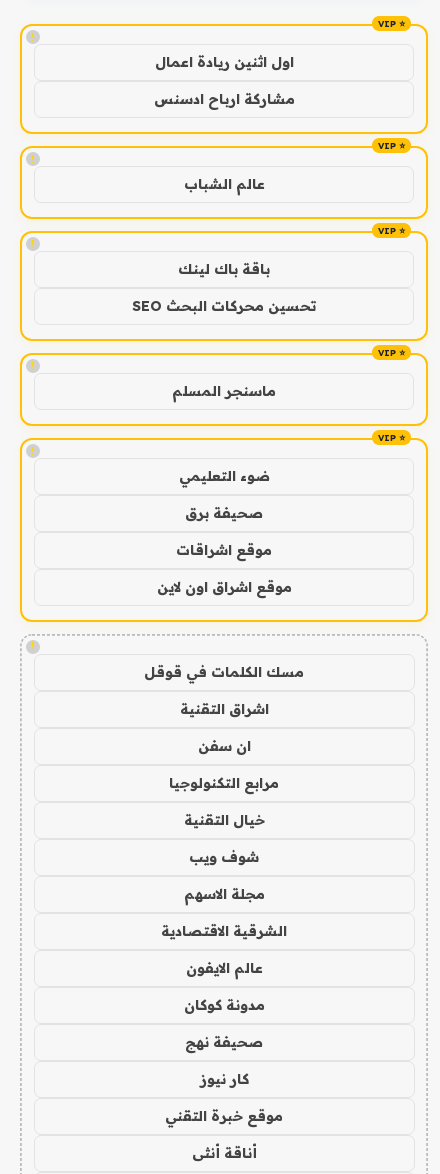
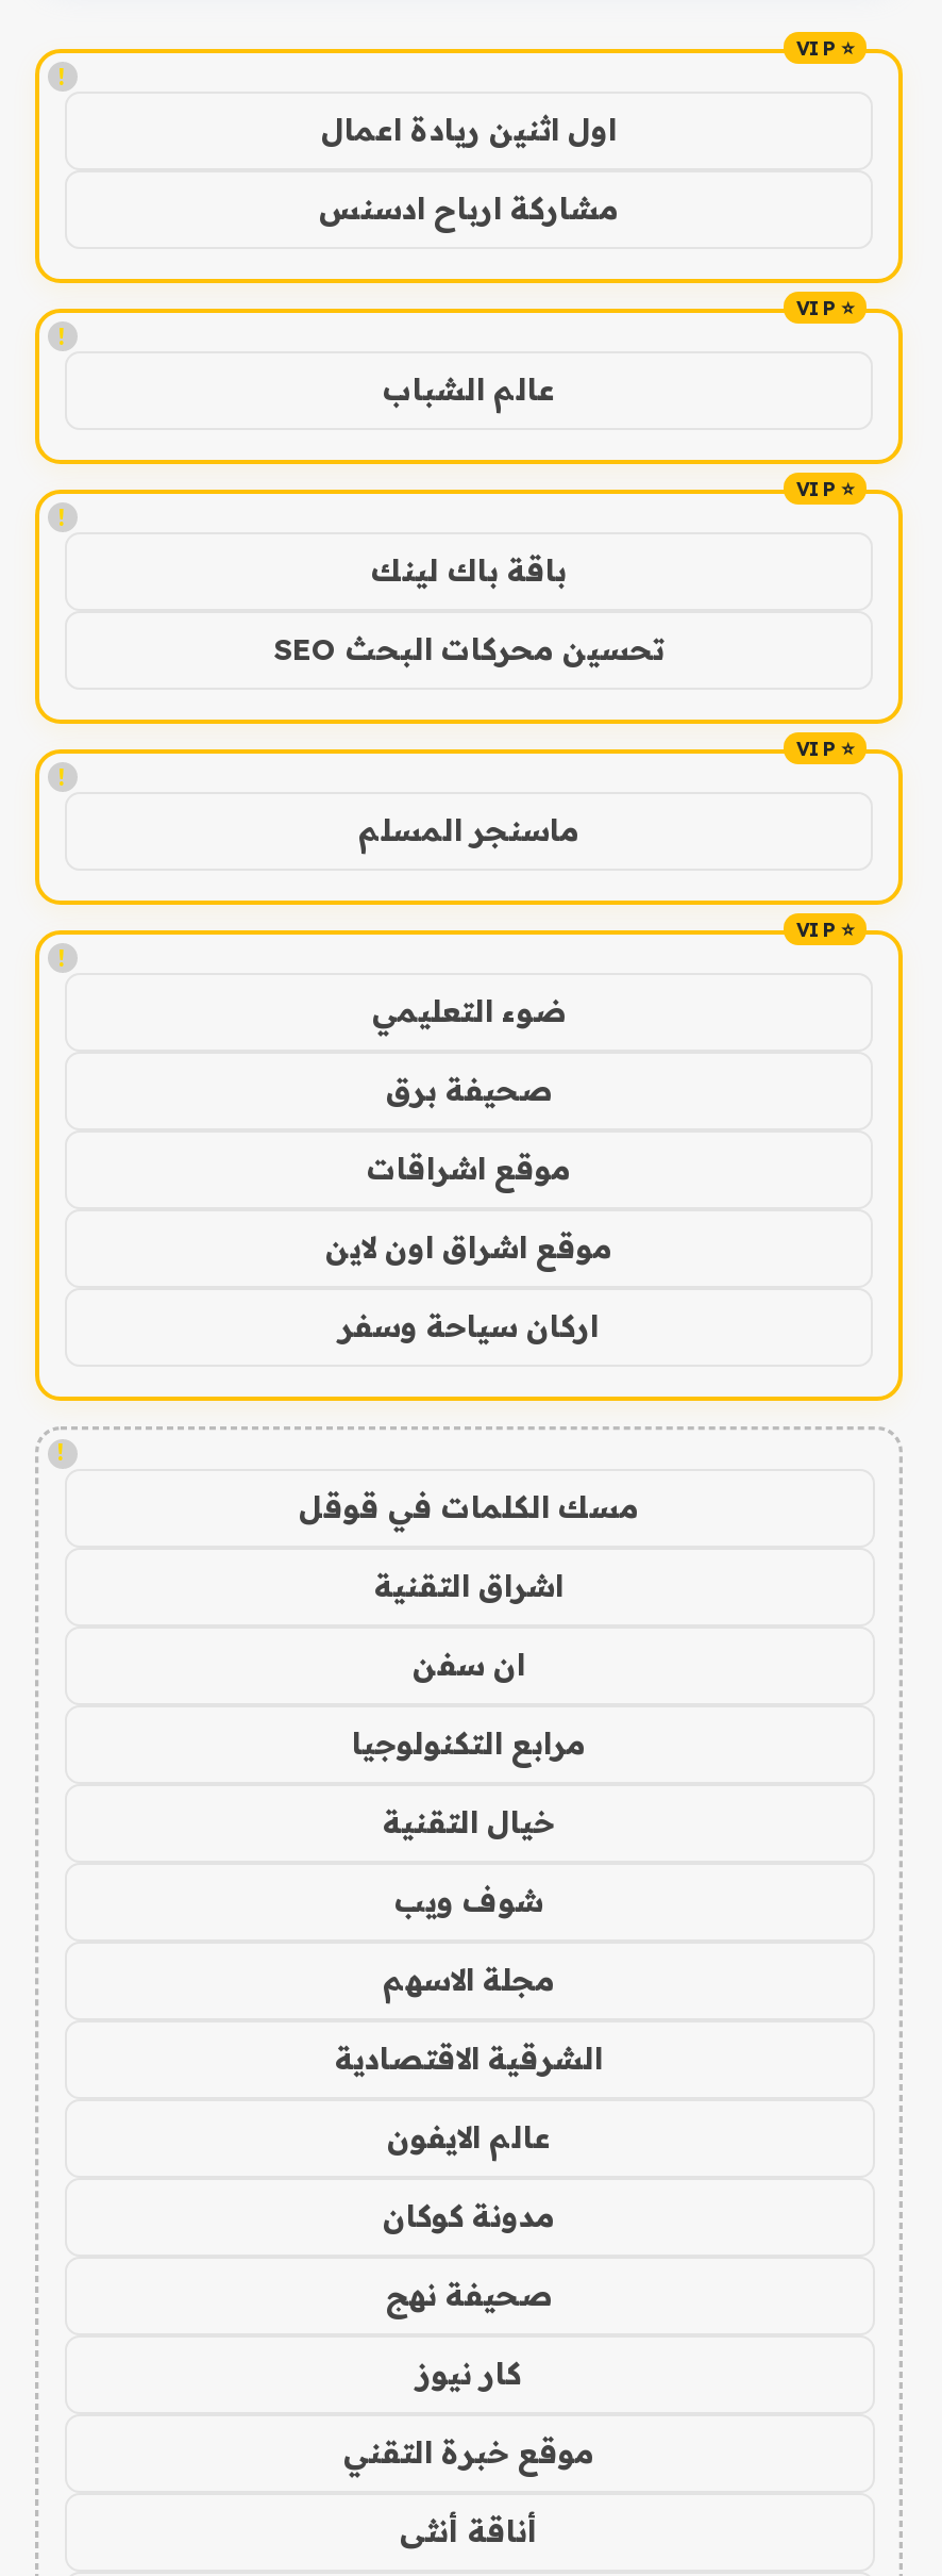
+ اركان سياحة وسفر
